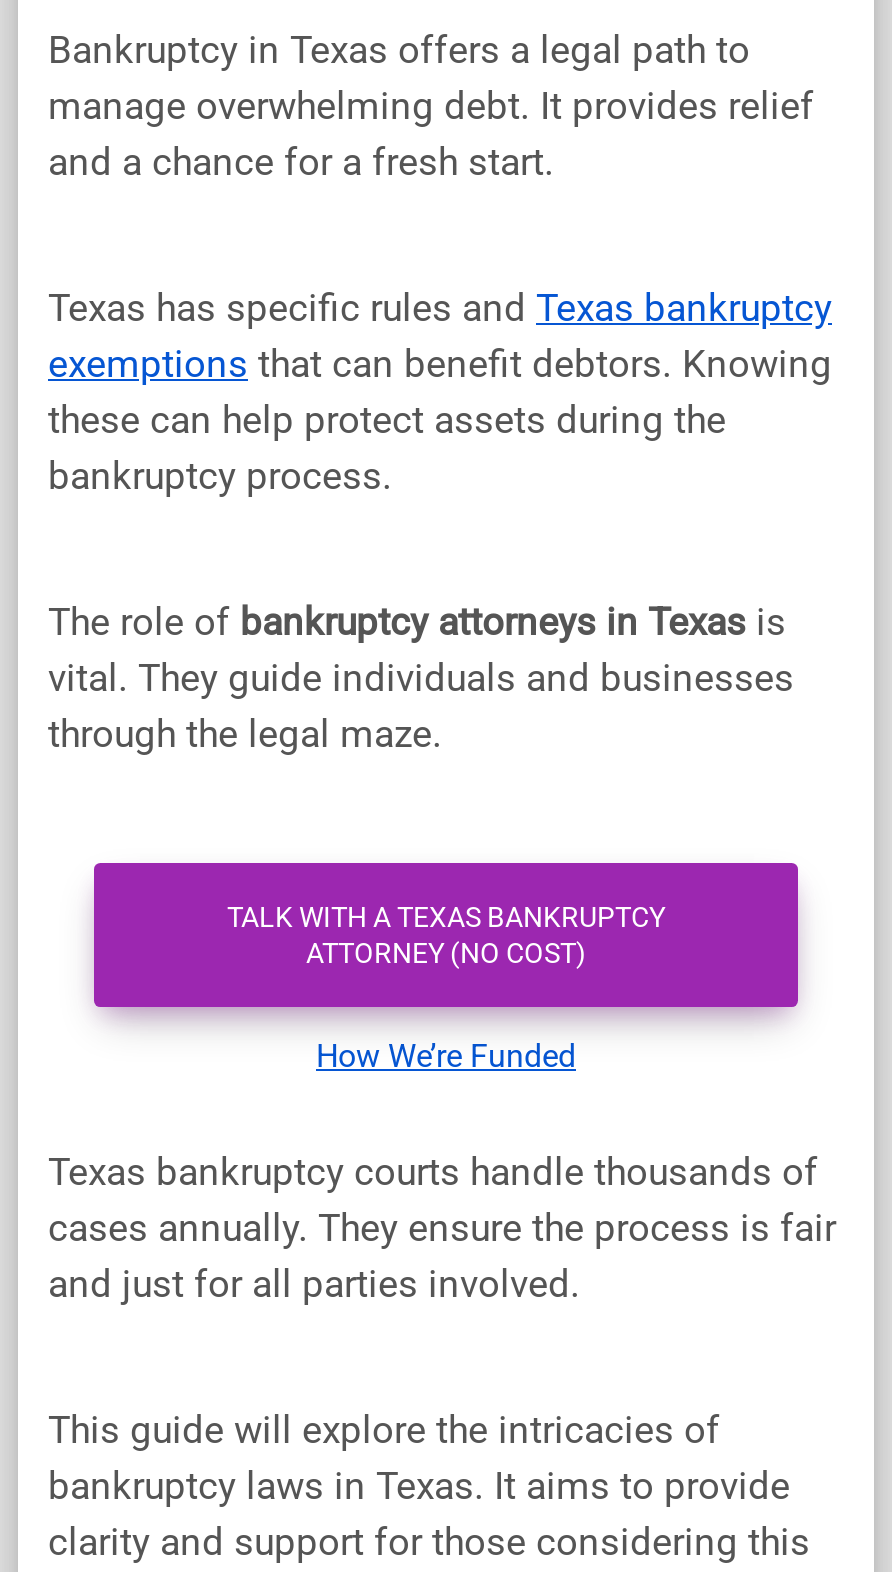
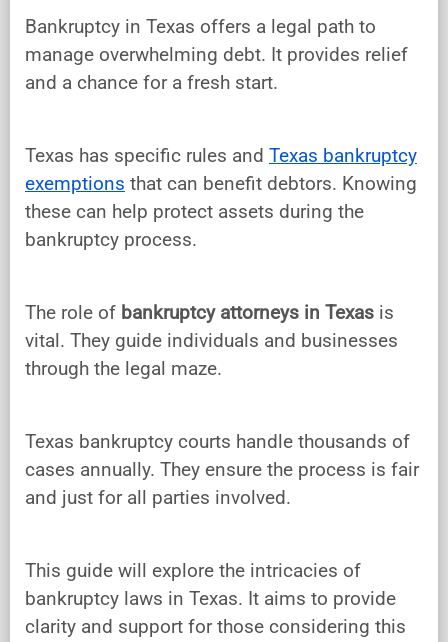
- [image]
- TALK WITH A TEXAS BANKRUPTCY
- ATTORNEY (NO COST)
- How We’re Funded
